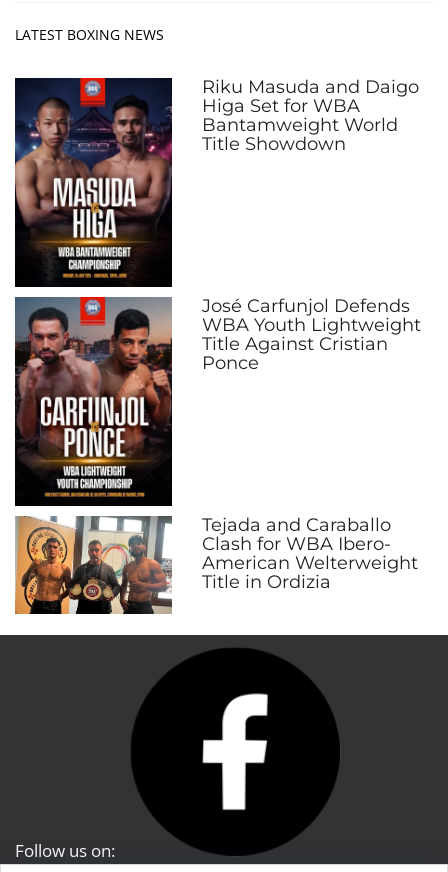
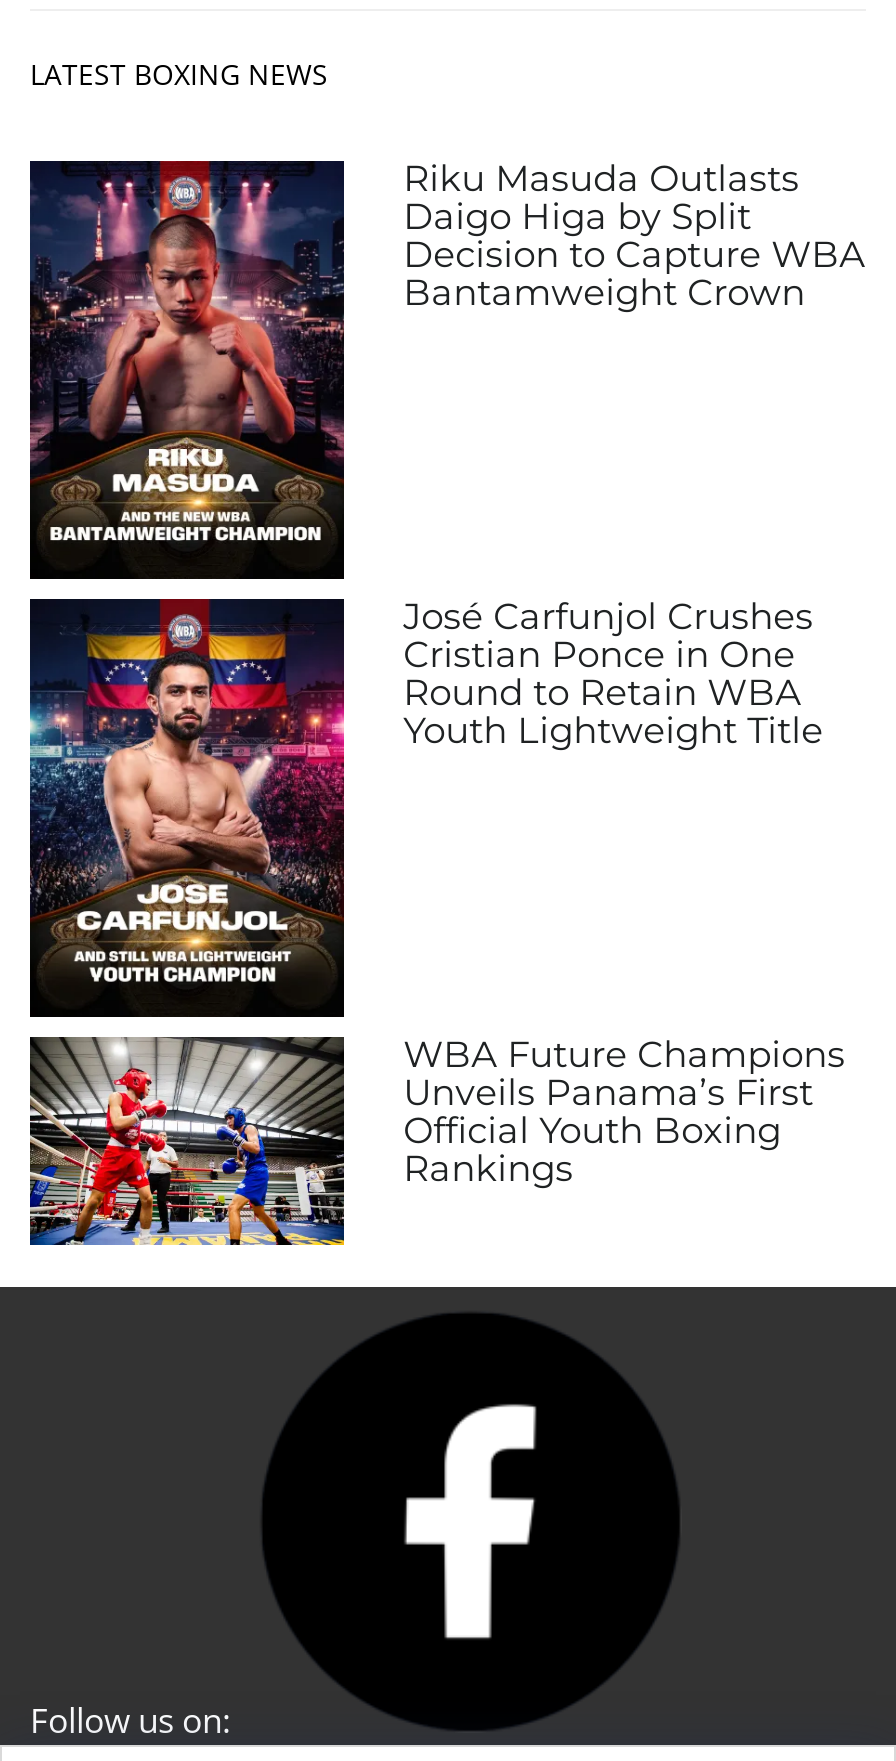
- [image]
- Riku Masuda and Daigo
- Higa Set for WBA
- Bantamweight World
- Title Showdown
+ [image]
+ Riku Masuda Outlasts
+ Daigo Higa by Split
+ Decision to Capture WBA
+ Bantamweight Crown

- [image]
- José Carfunjol Defends
- WBA Youth Lightweight
- Title Against Cristian
- Ponce
+ [image]
+ José Carfunjol Crushes
+ Cristian Ponce in One
+ Round to Retain WBA
+ Youth Lightweight Title

- [image]
- Tejada and Caraballo
- Clash for WBA Ibero-
- American Welterweight
- Title in Ordizia
+ [image]
+ WBA Future Champions
+ Unveils Panama’s First
+ Official Youth Boxing
+ Rankings
